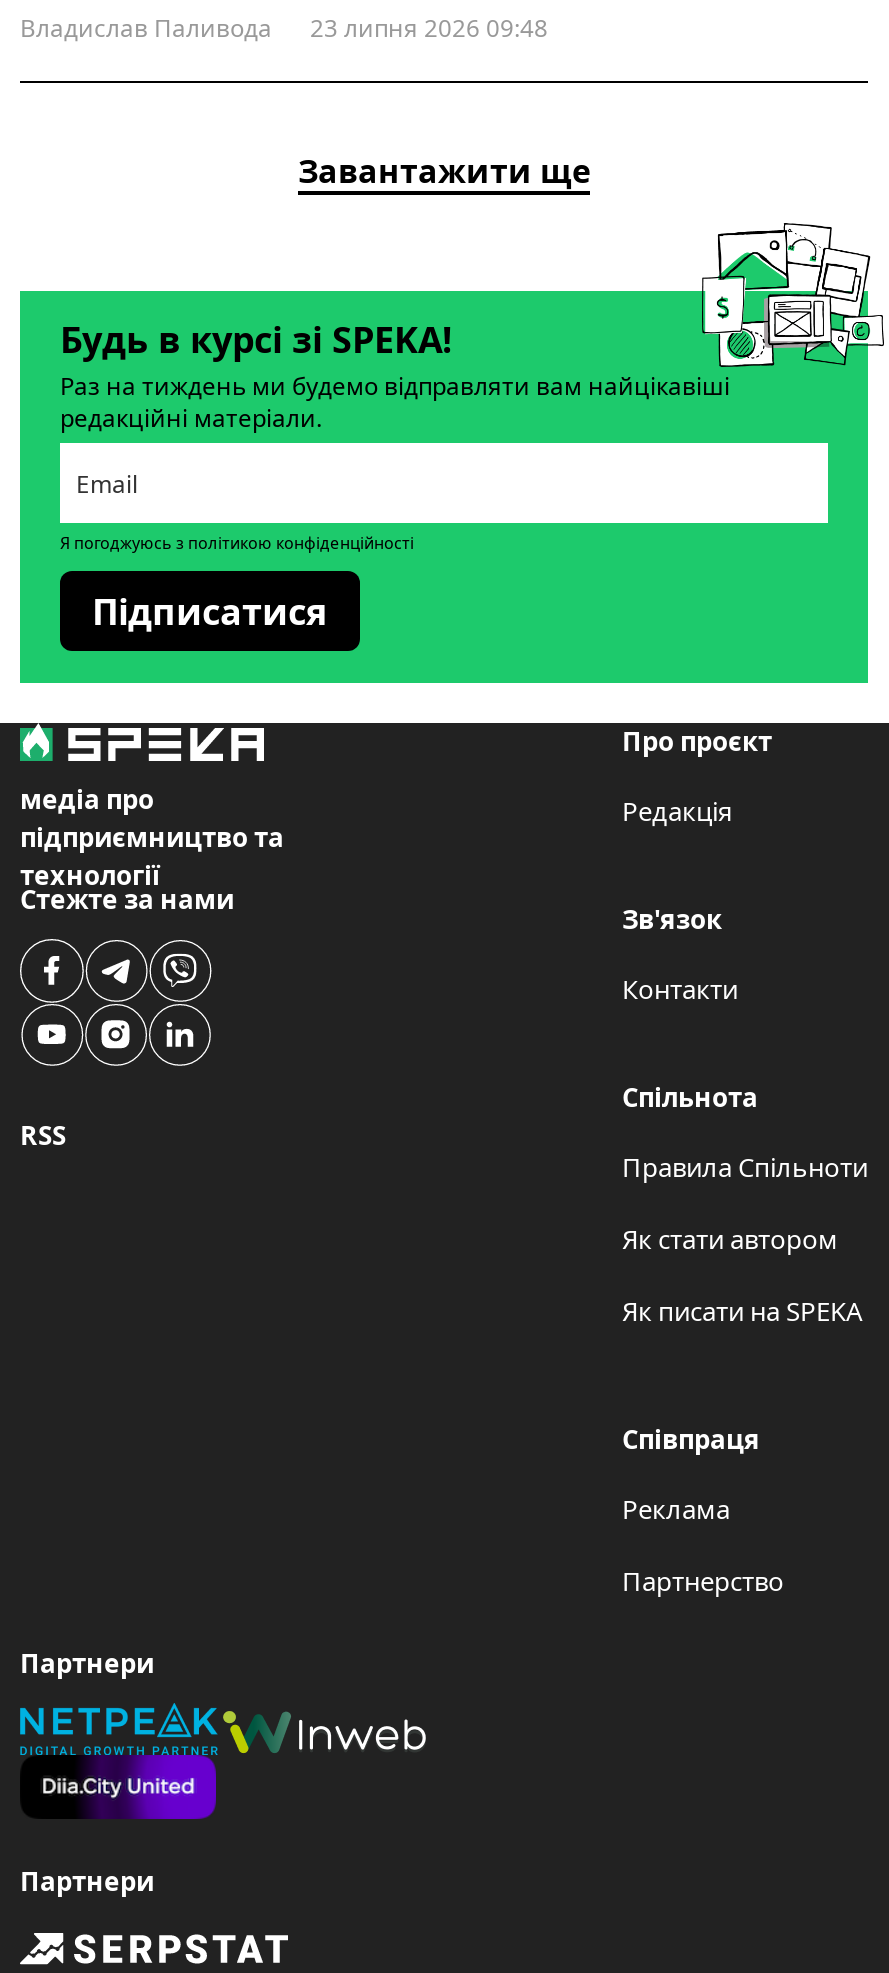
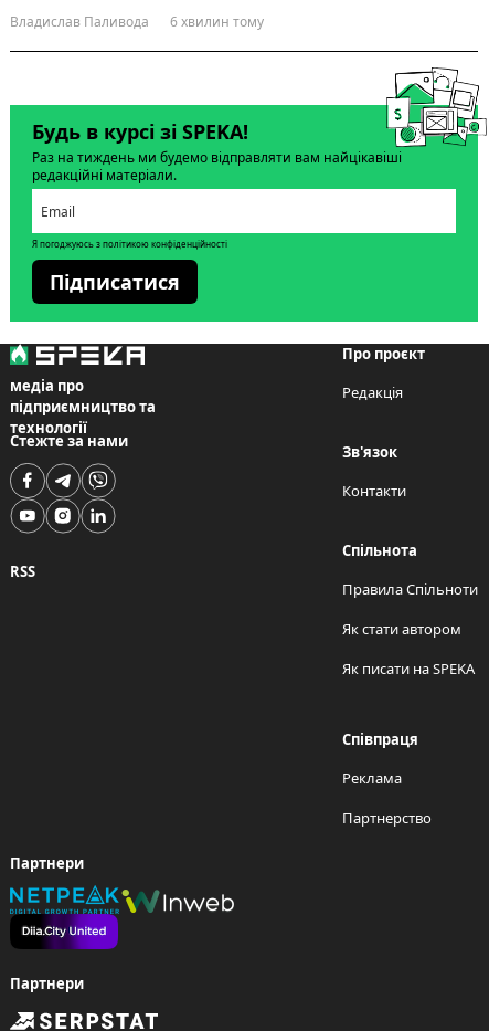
- 23 липня 2026 09:48
- Завантажити ще
+ 6 хвилин тому
